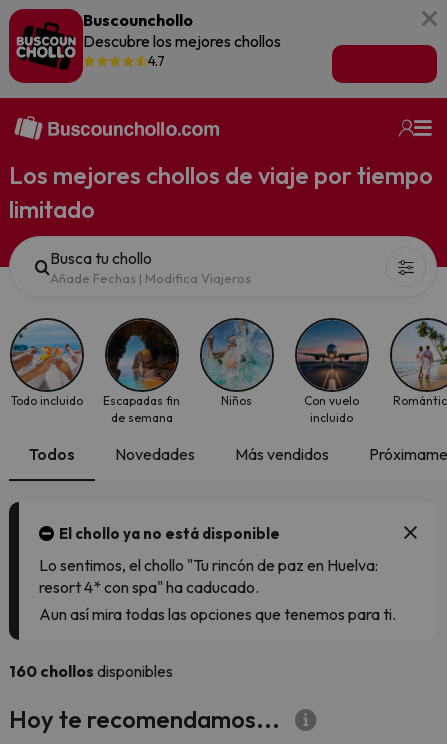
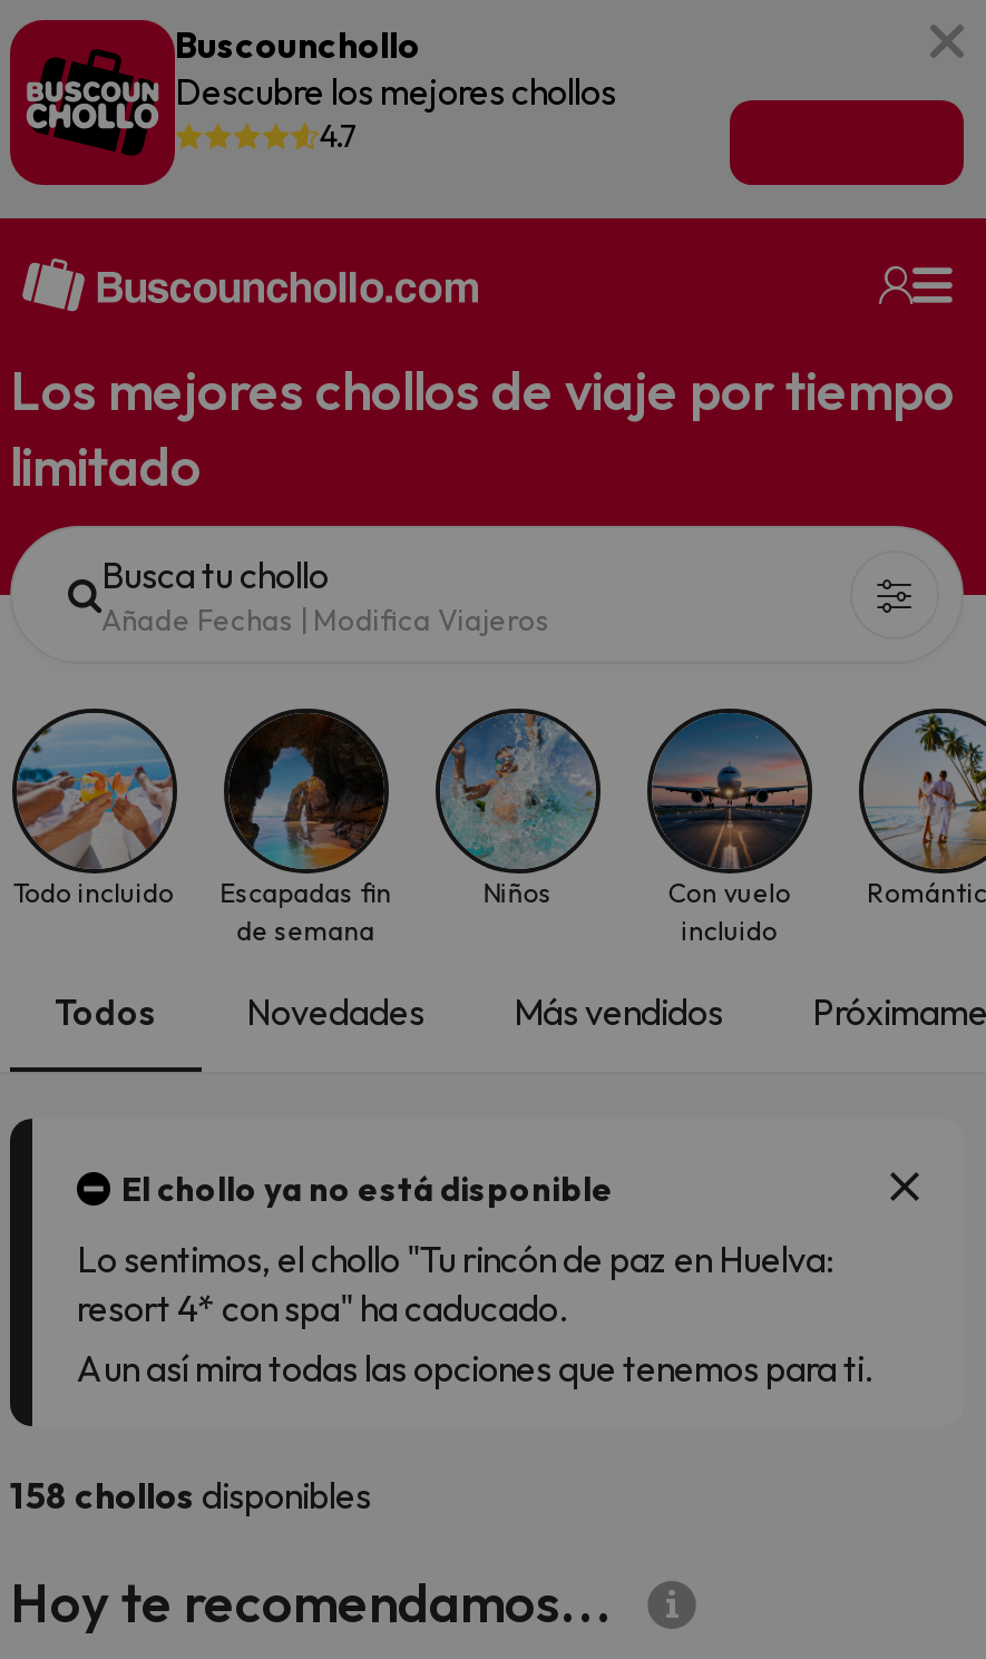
- 160 chollos disponibles
+ 158 chollos disponibles
